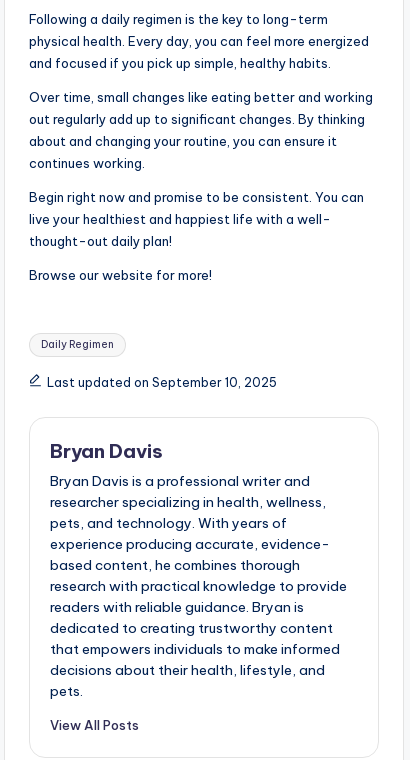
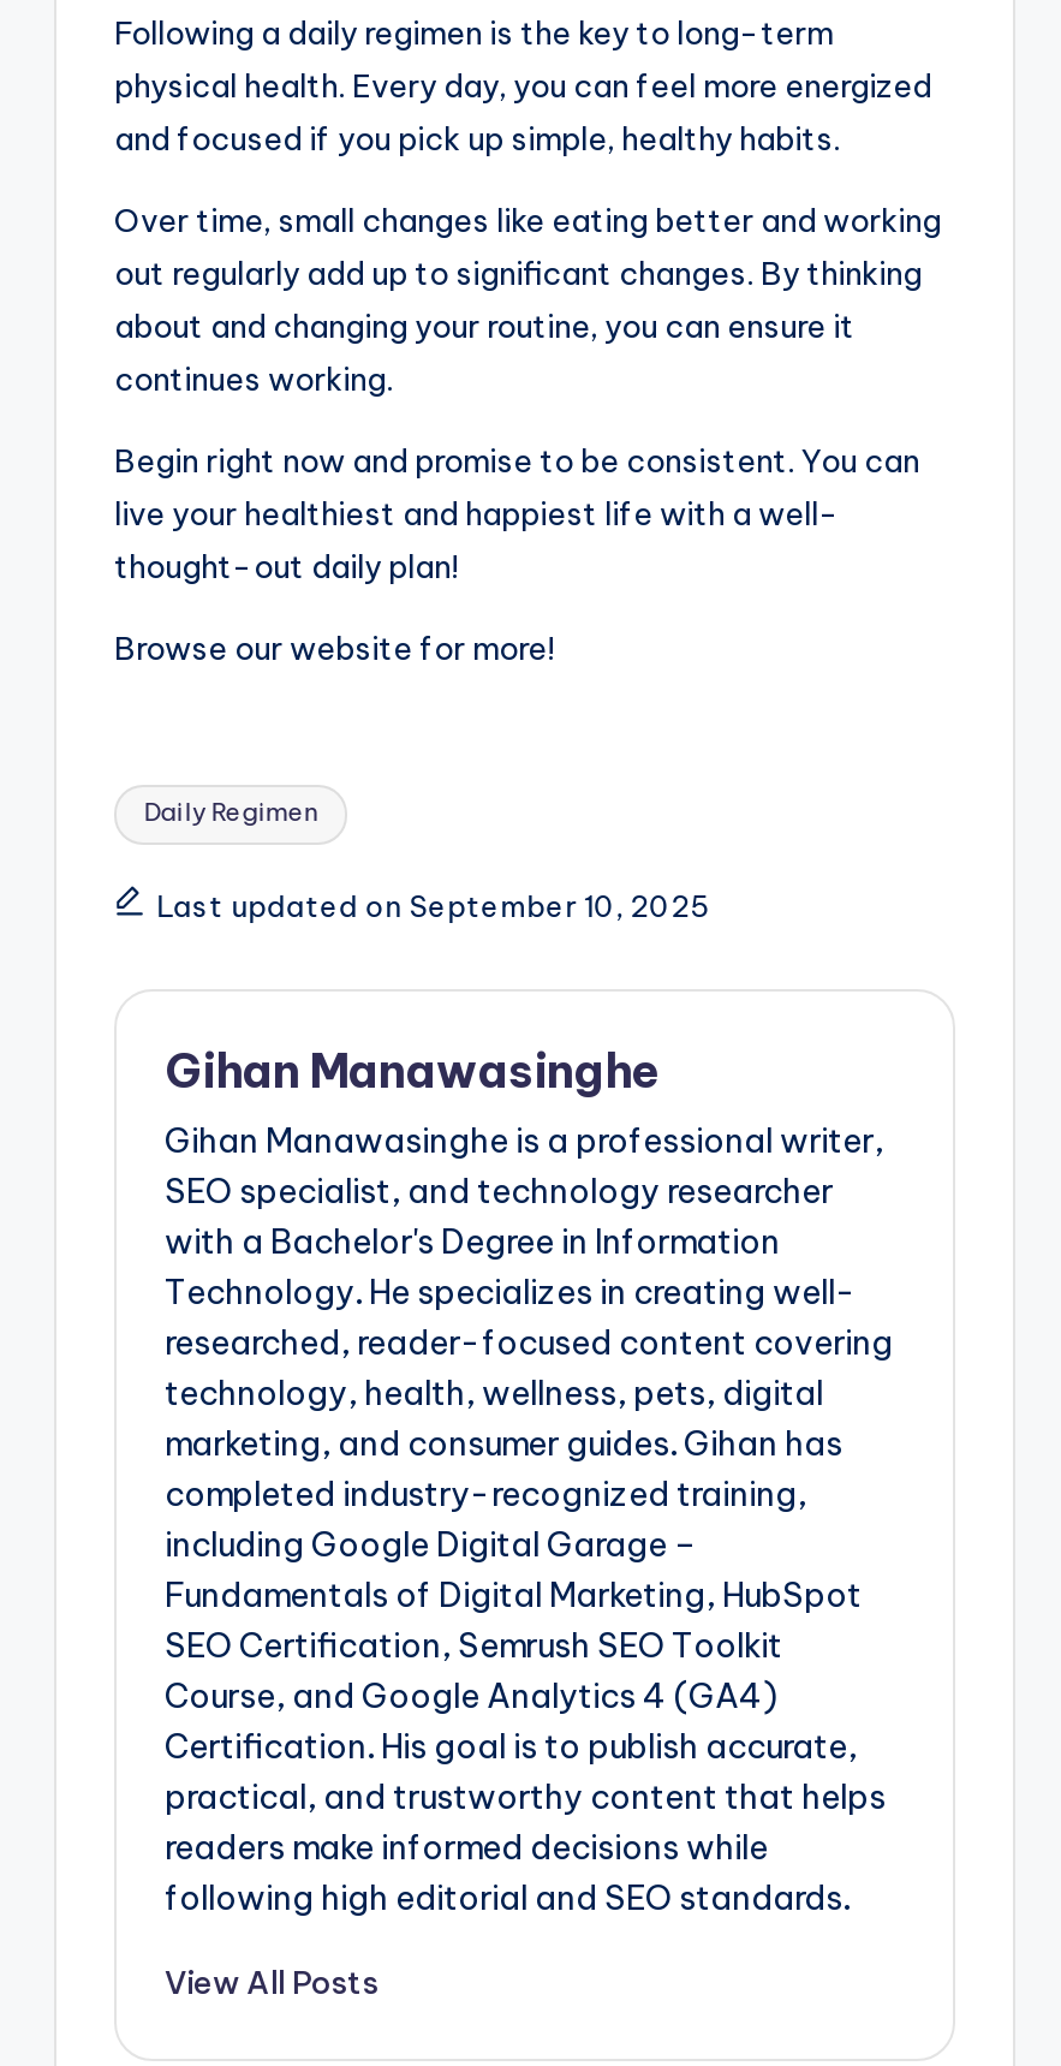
- Bryan Davis
- Bryan Davis is a professional writer and
- researcher specializing in health, wellness,
- pets, and technology. With years of
- experience producing accurate, evidence-
- based content, he combines thorough
- research with practical knowledge to provide
- readers with reliable guidance. Bryan is
- dedicated to creating trustworthy content
- that empowers individuals to make informed
- decisions about their health, lifestyle, and
- pets.
+ Gihan Manawasinghe
+ Gihan Manawasinghe is a professional writer,
+ SEO specialist, and technology researcher
+ with a Bachelor's Degree in Information
+ Technology. He specializes in creating well-
+ researched, reader-focused content covering
+ technology, health, wellness, pets, digital
+ marketing, and consumer guides. Gihan has
+ completed industry-recognized training,
+ including Google Digital Garage –
+ Fundamentals of Digital Marketing, HubSpot
+ SEO Certification, Semrush SEO Toolkit
+ Course, and Google Analytics 4 (GA4)
+ Certification. His goal is to publish accurate,
+ practical, and trustworthy content that helps
+ readers make informed decisions while
+ following high editorial and SEO standards.
